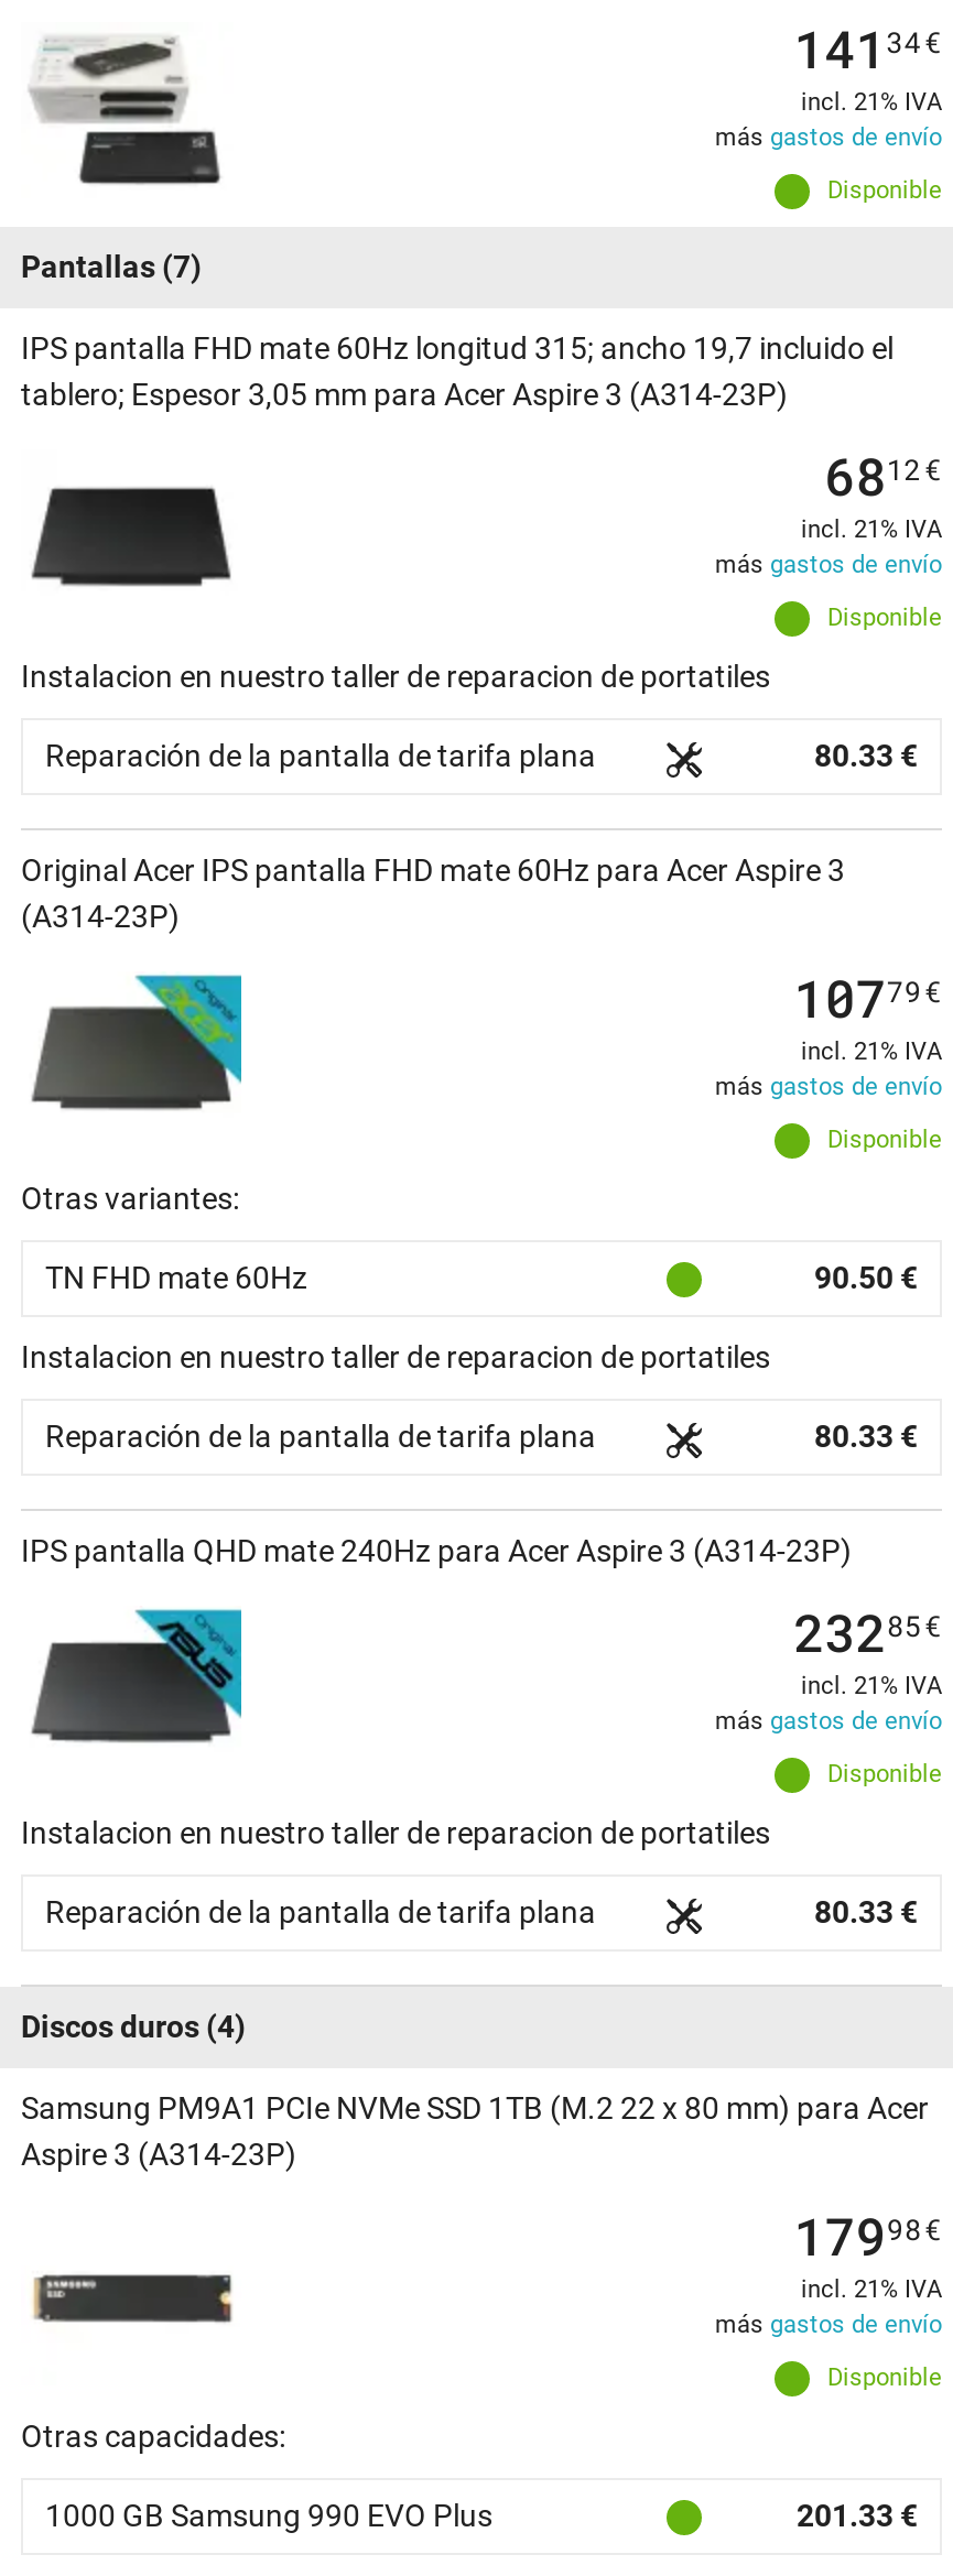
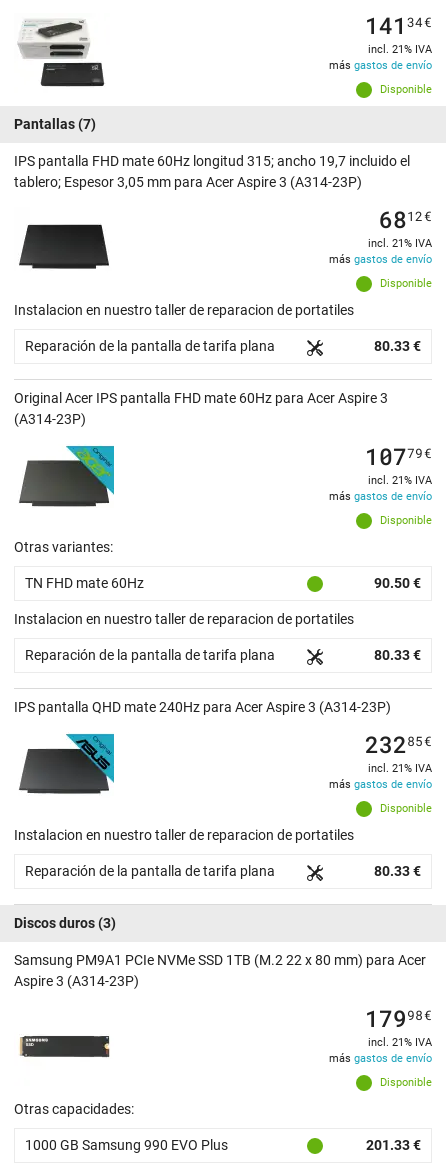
- Discos duros (4)
+ Discos duros (3)
